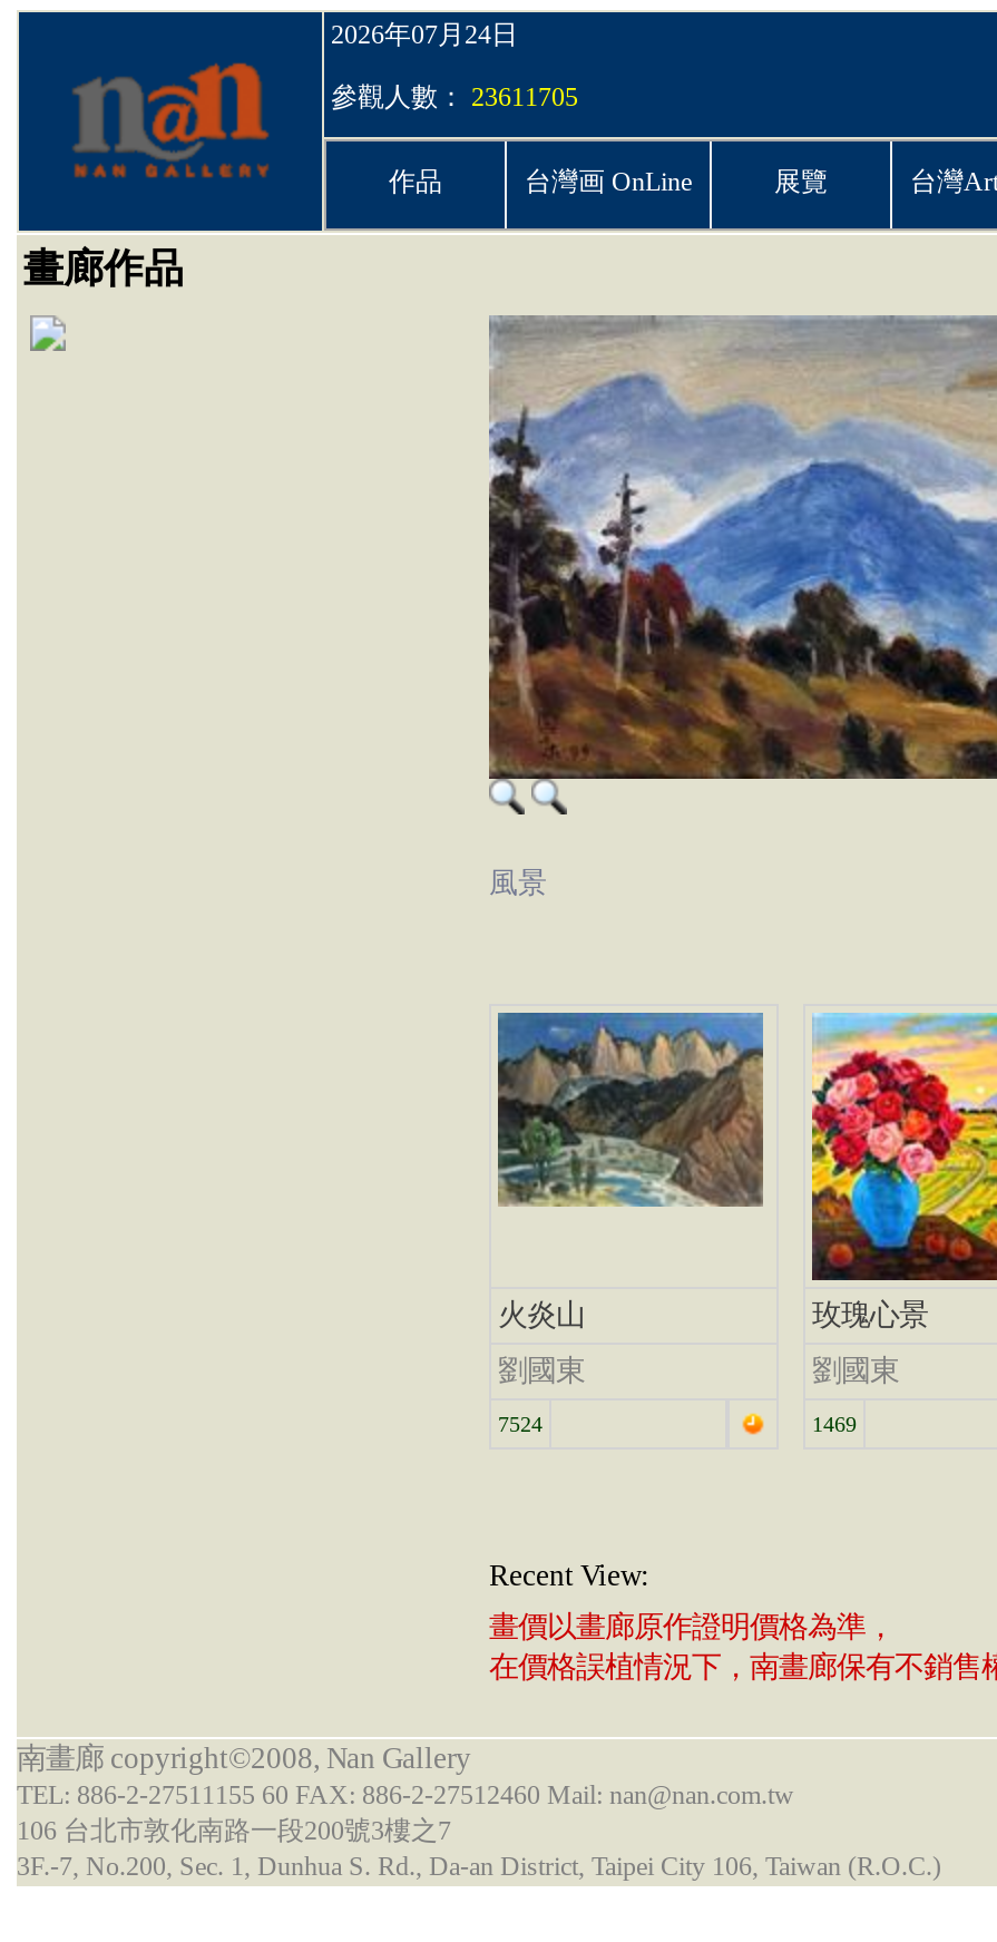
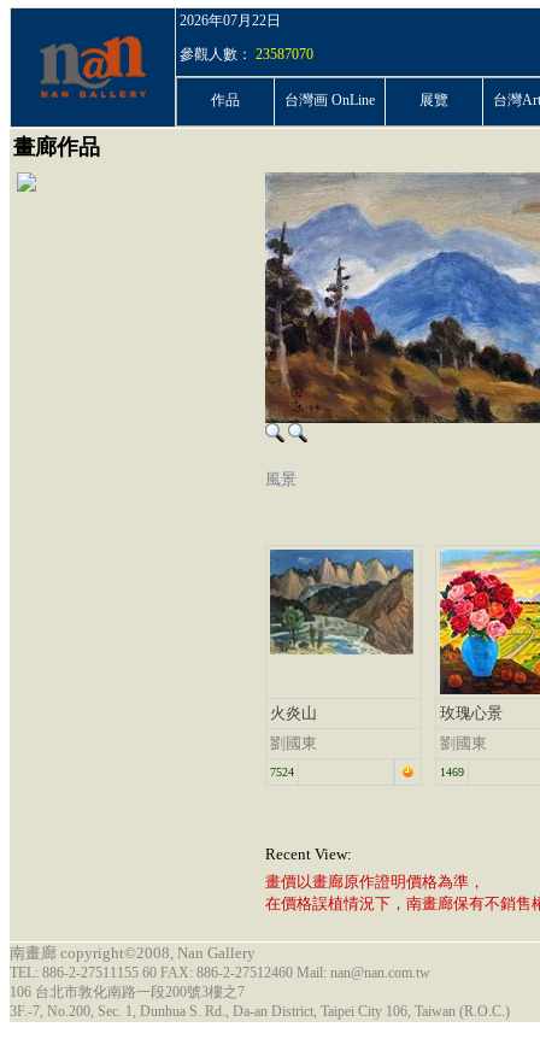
- 2026年07月24日
+ 2026年07月22日

- 參觀人數： 23611705
+ 參觀人數： 23587070
